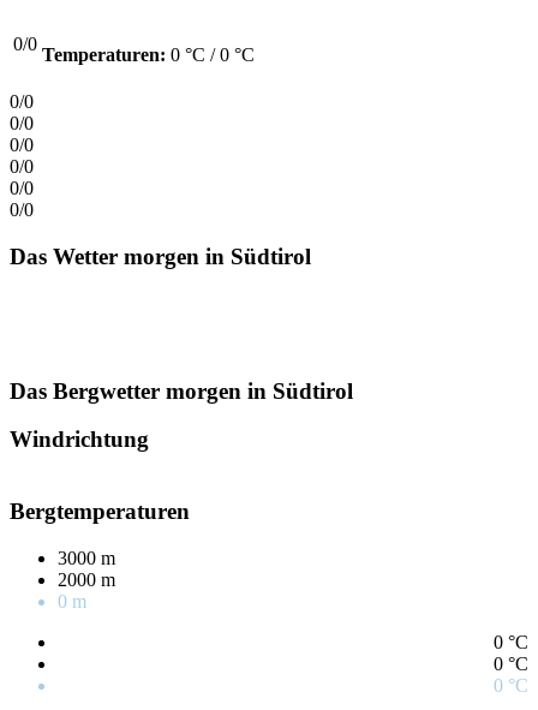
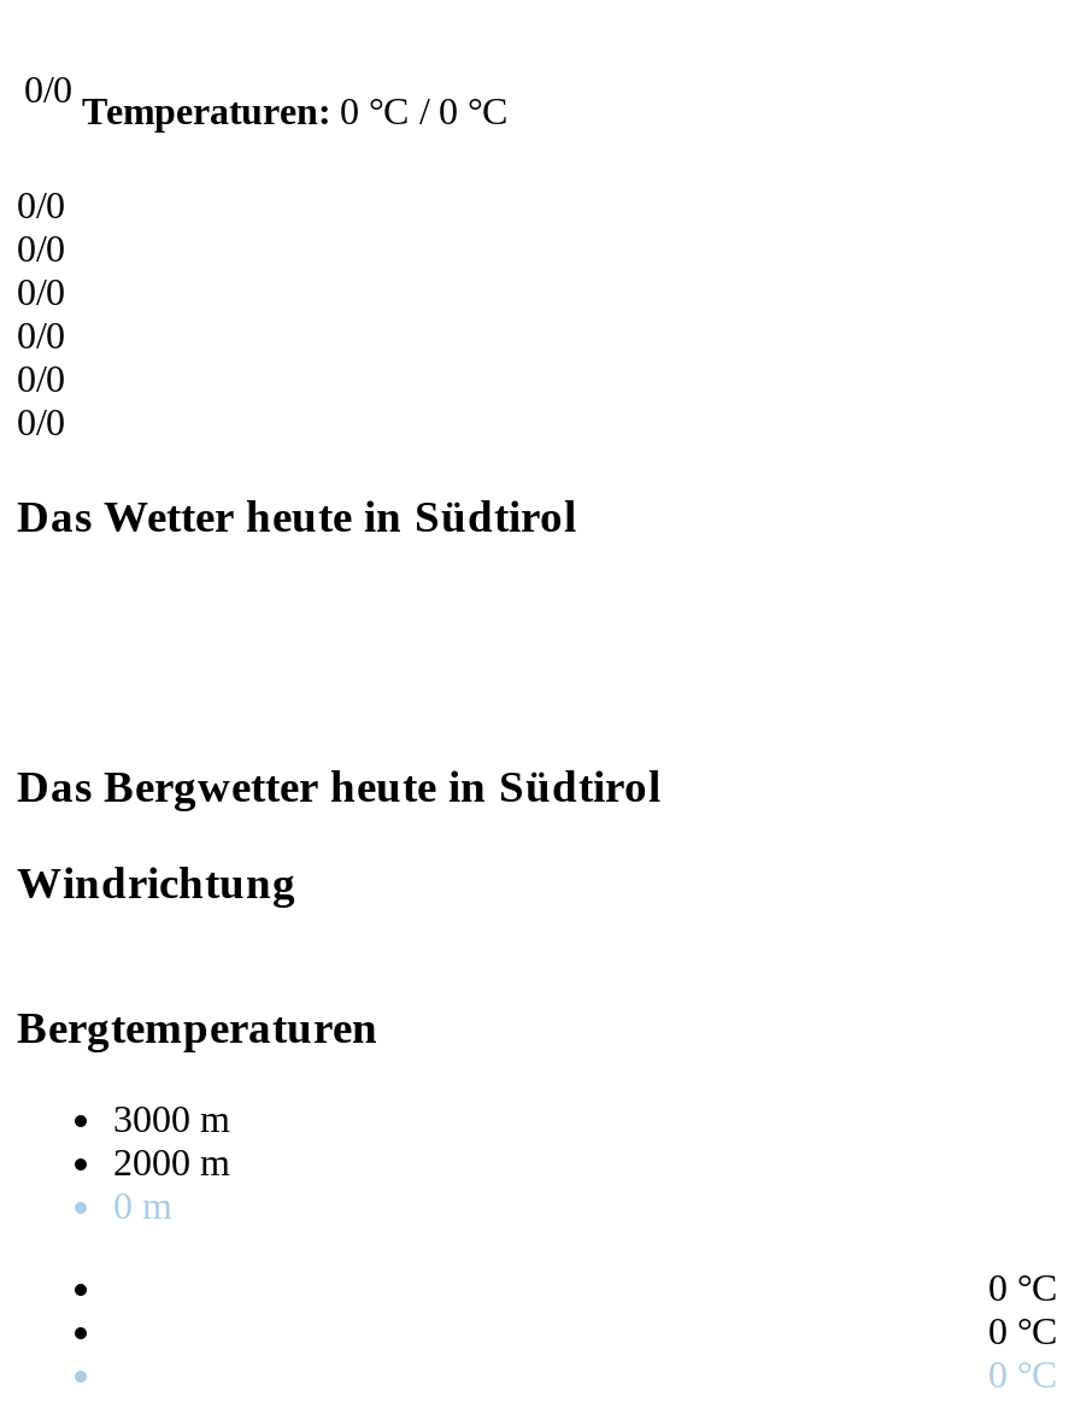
- Das Wetter morgen in Südtirol
+ Das Wetter heute in Südtirol

- Das Bergwetter morgen in Südtirol
+ Das Bergwetter heute in Südtirol
